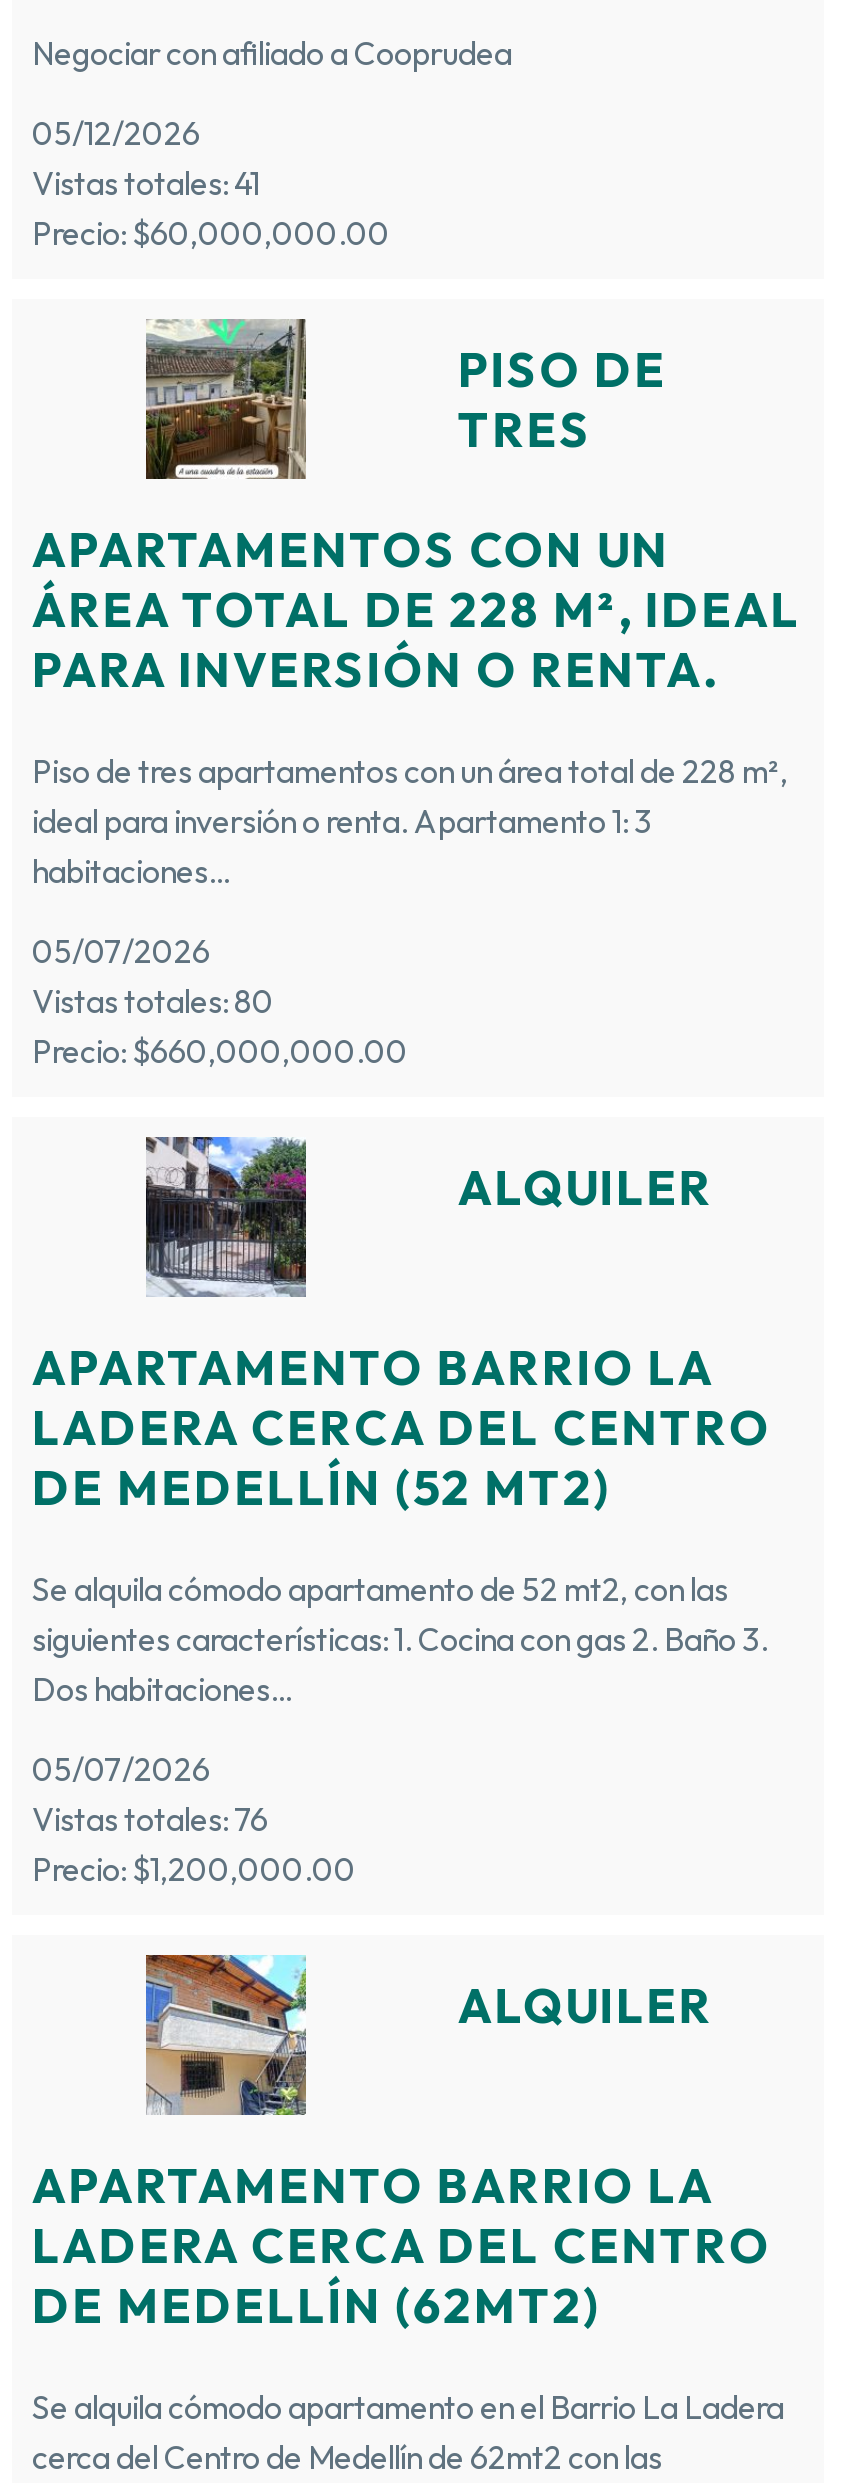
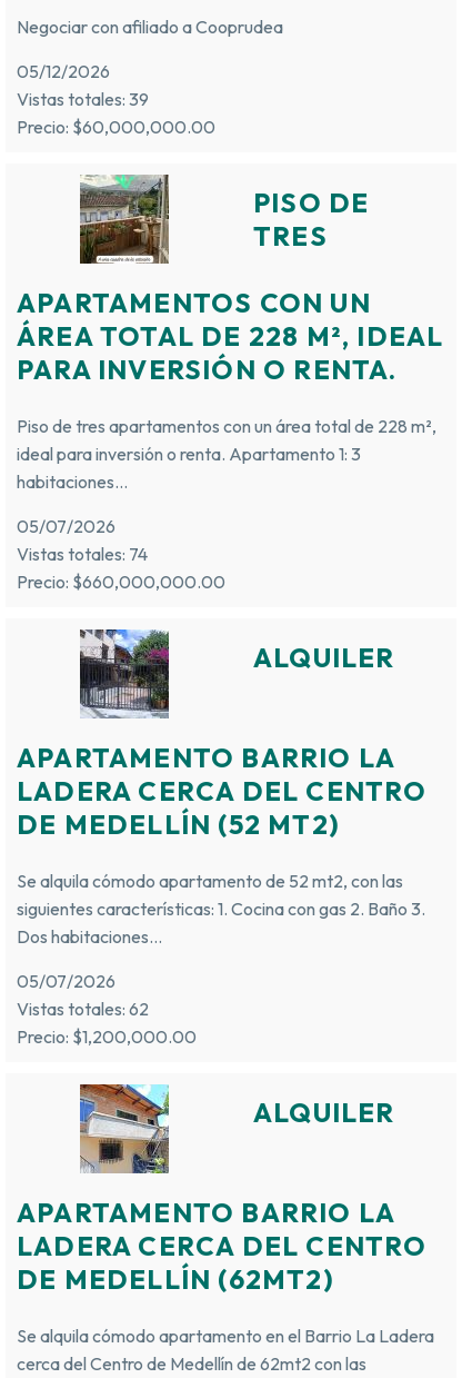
- Vistas totales: 41
+ Vistas totales: 39

- Vistas totales: 80
+ Vistas totales: 74

- Vistas totales: 76
+ Vistas totales: 62
